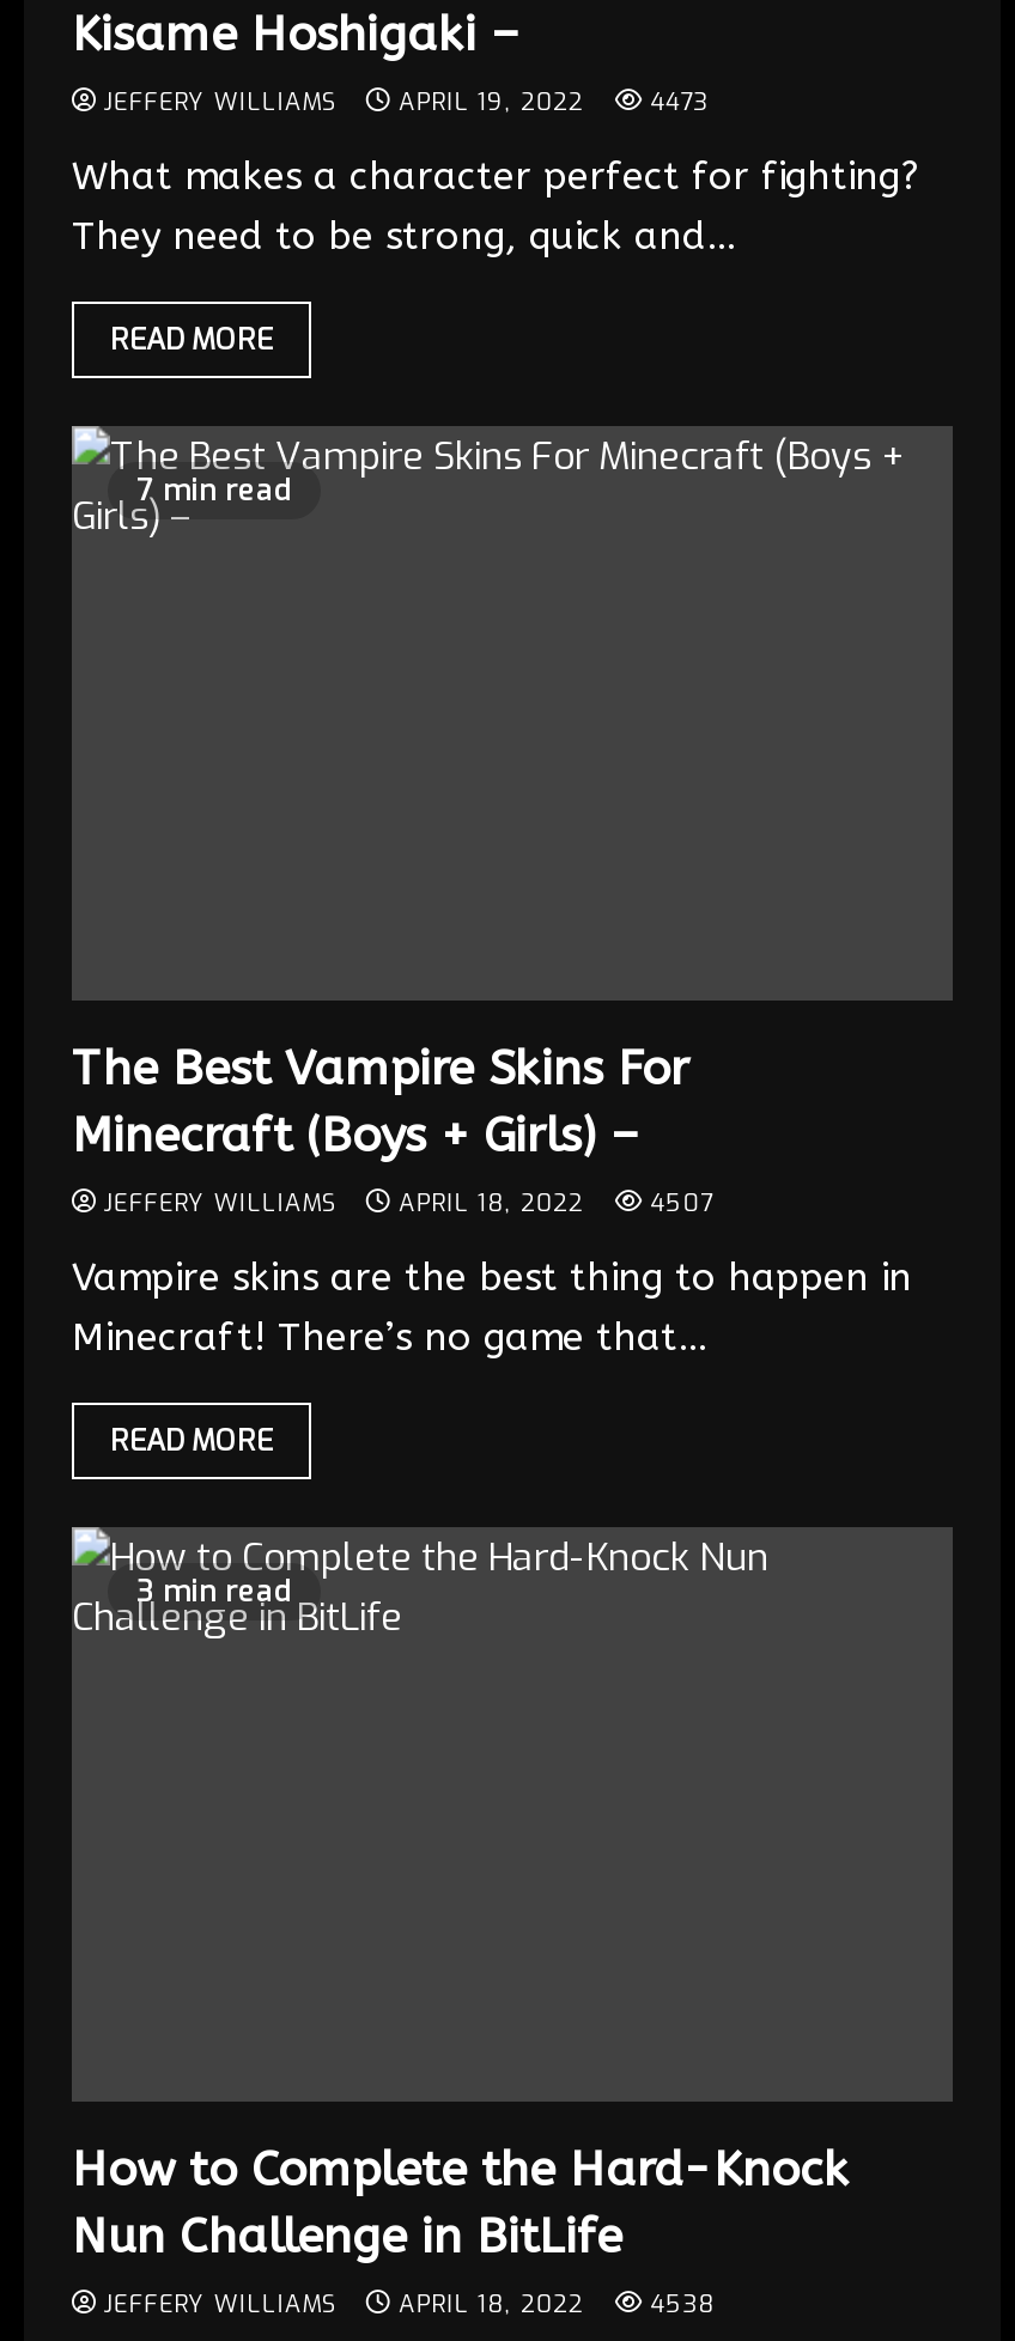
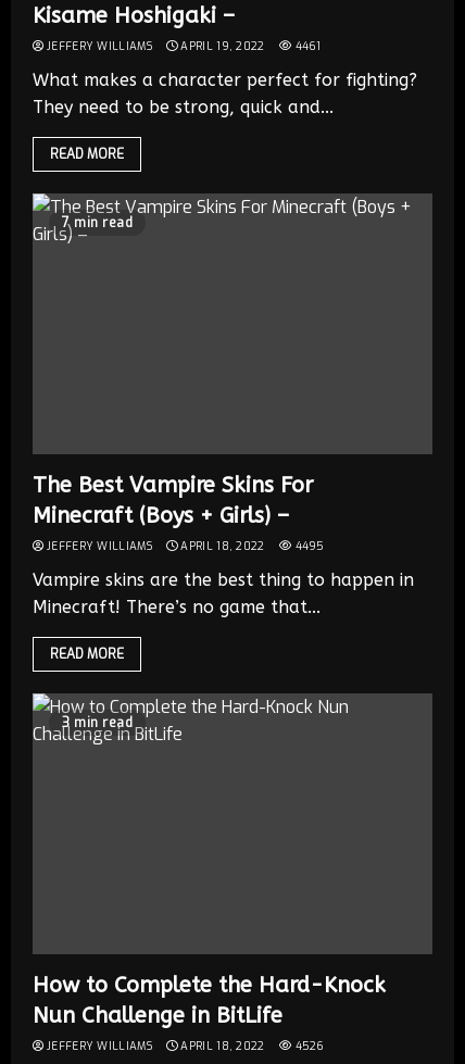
- 4473
+ 4461

- 4507
+ 4495

- 4538
+ 4526
